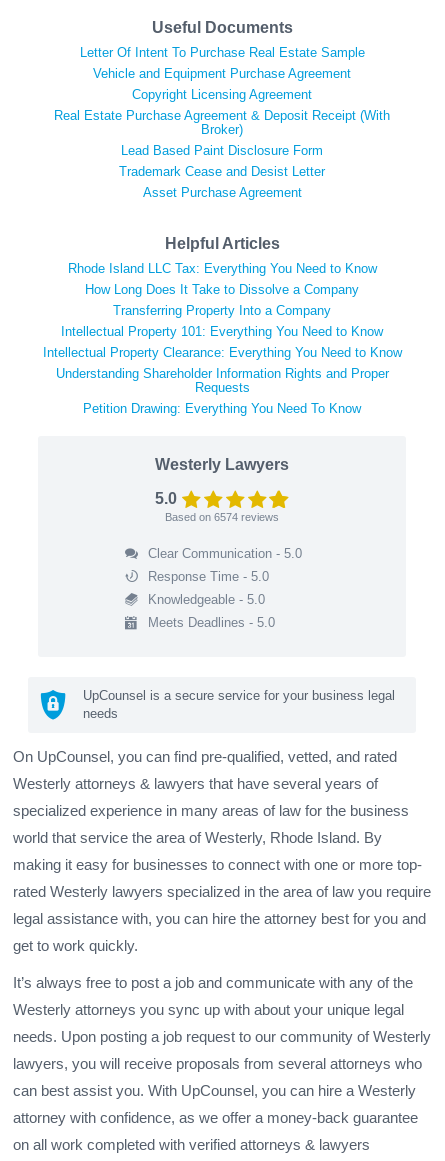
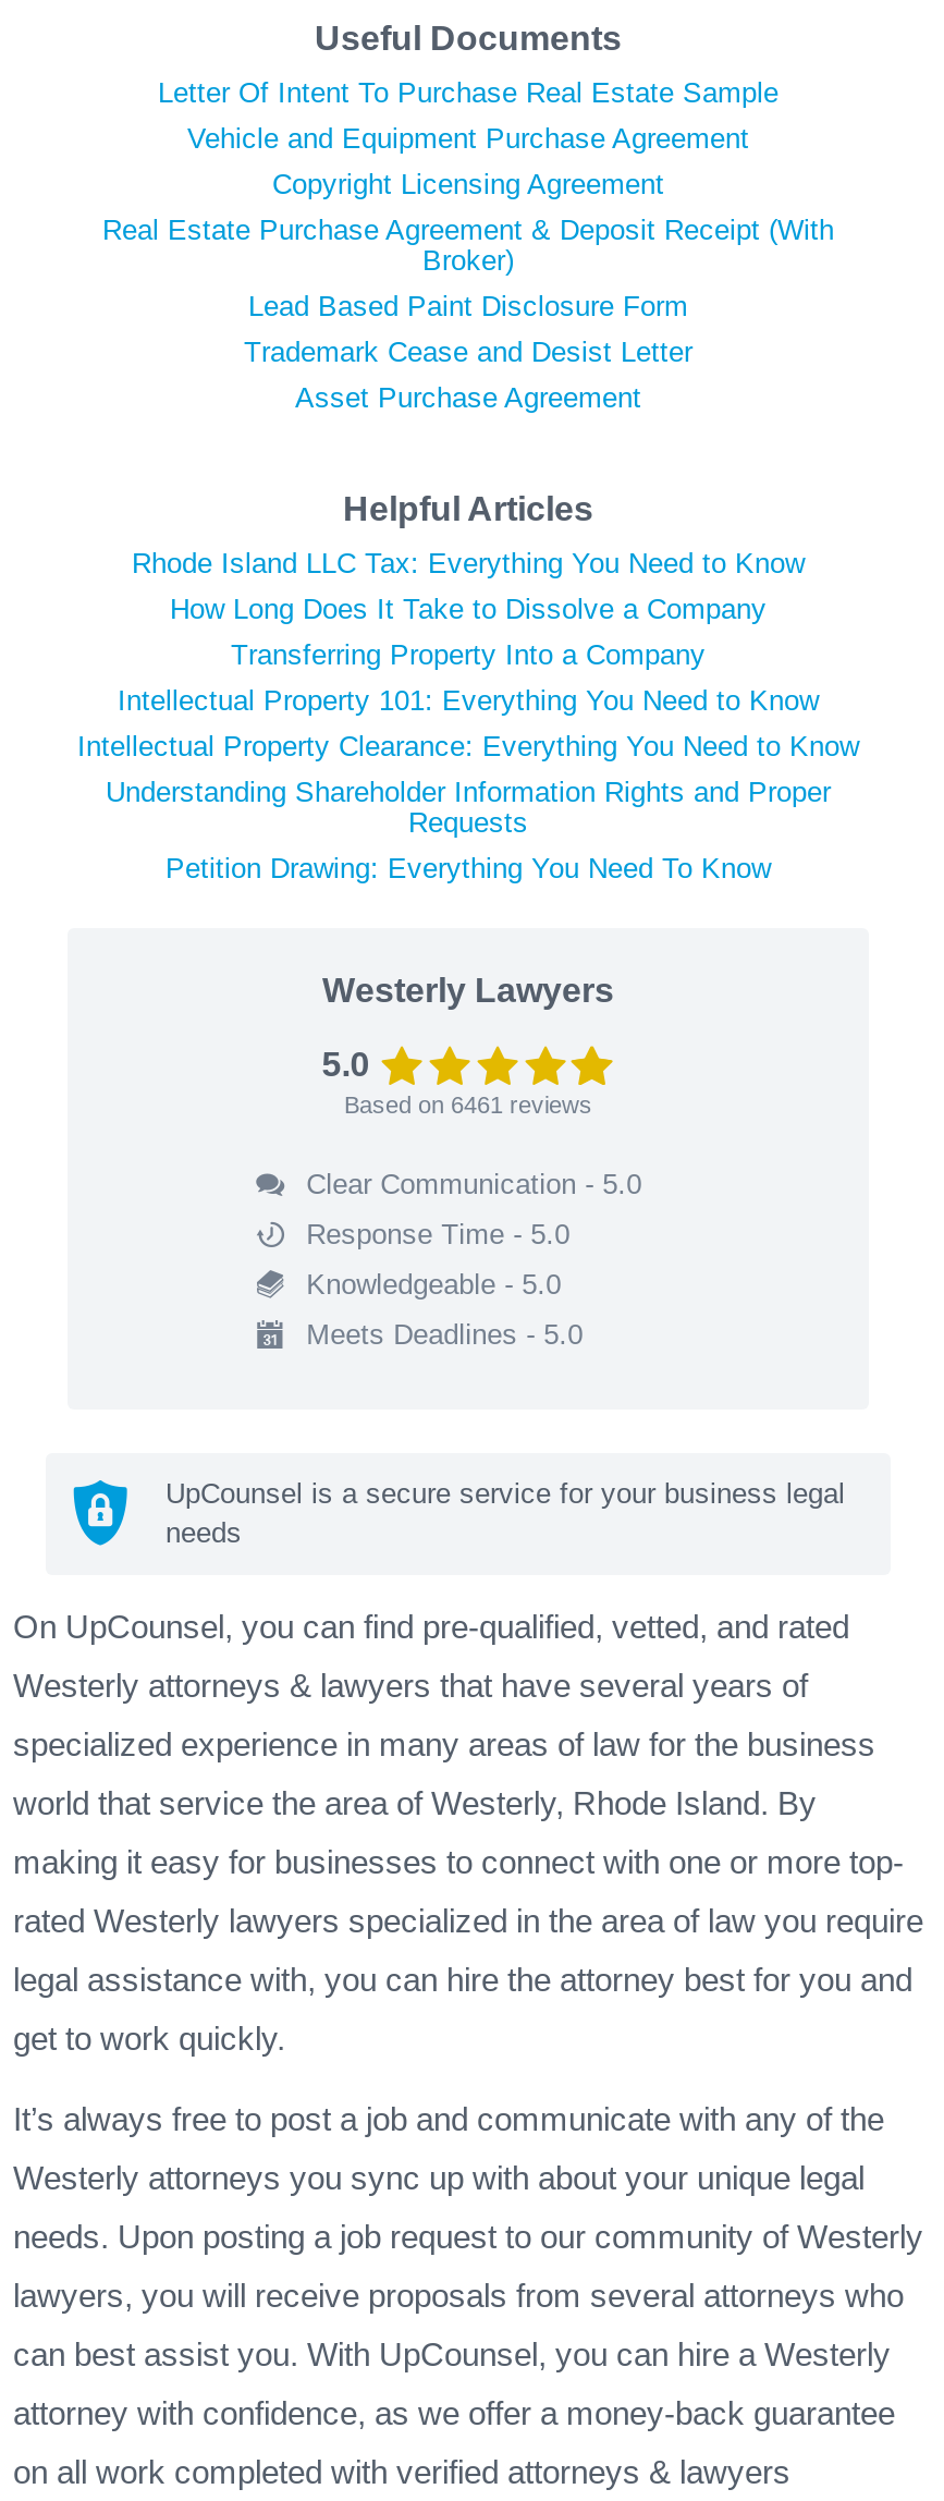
- Based on 6574 reviews
+ Based on 6461 reviews
